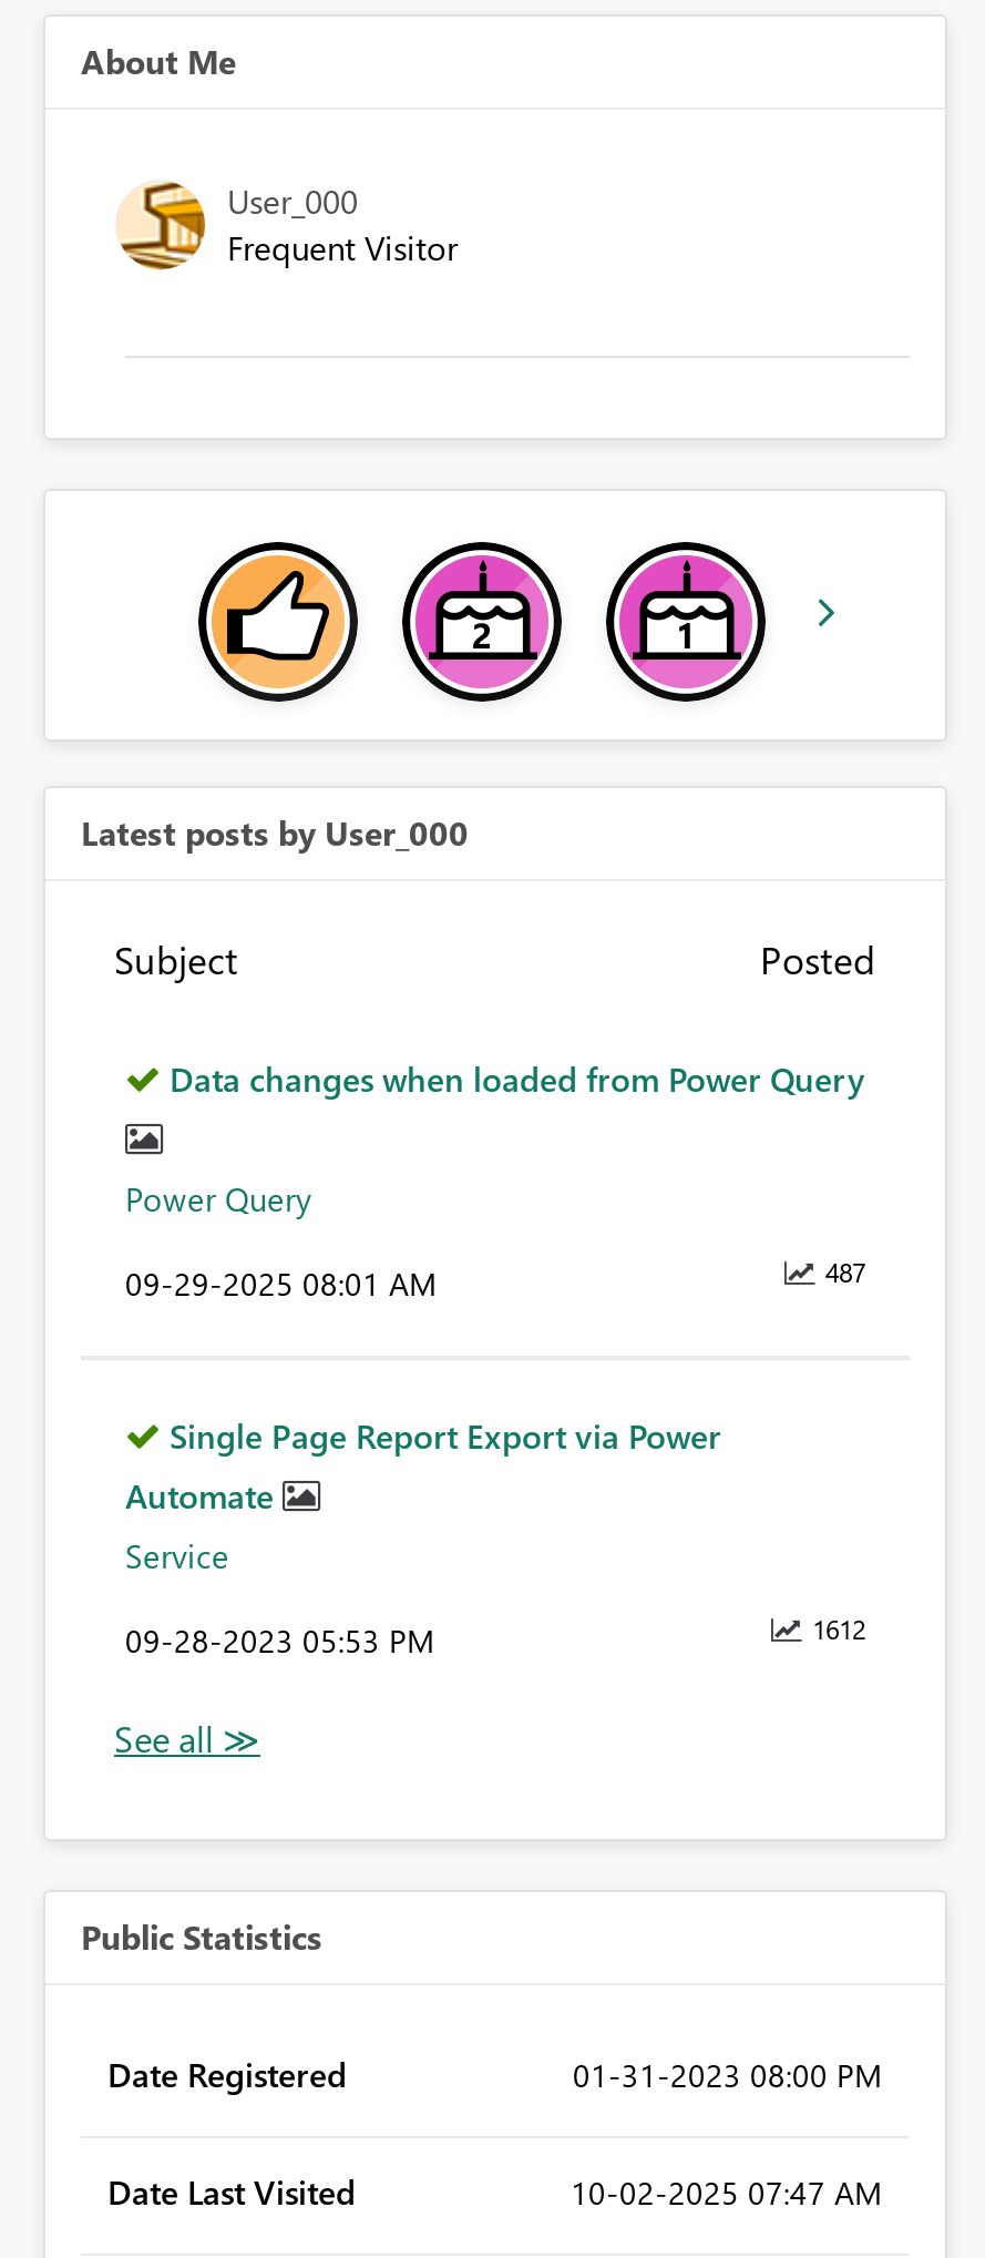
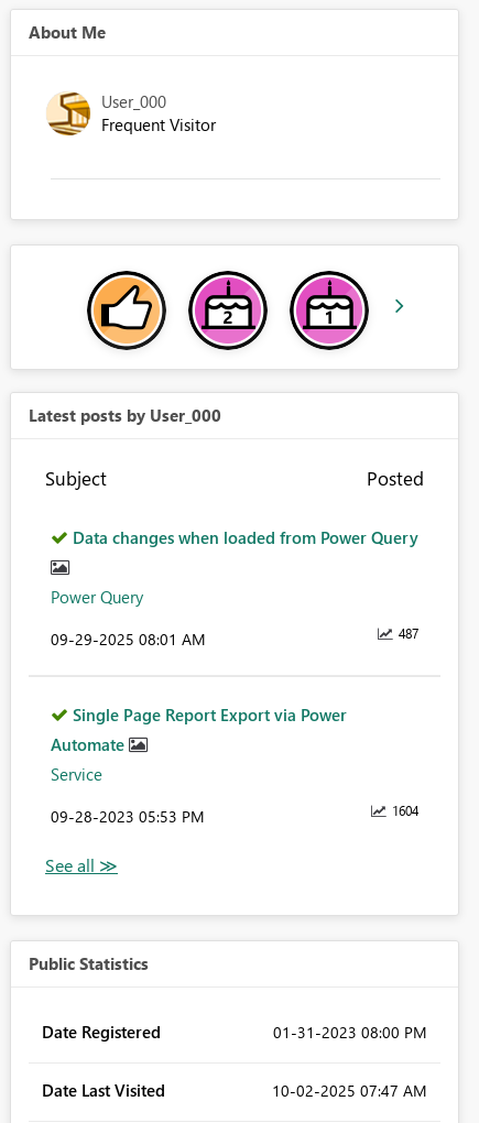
- 1612
+ 1604
